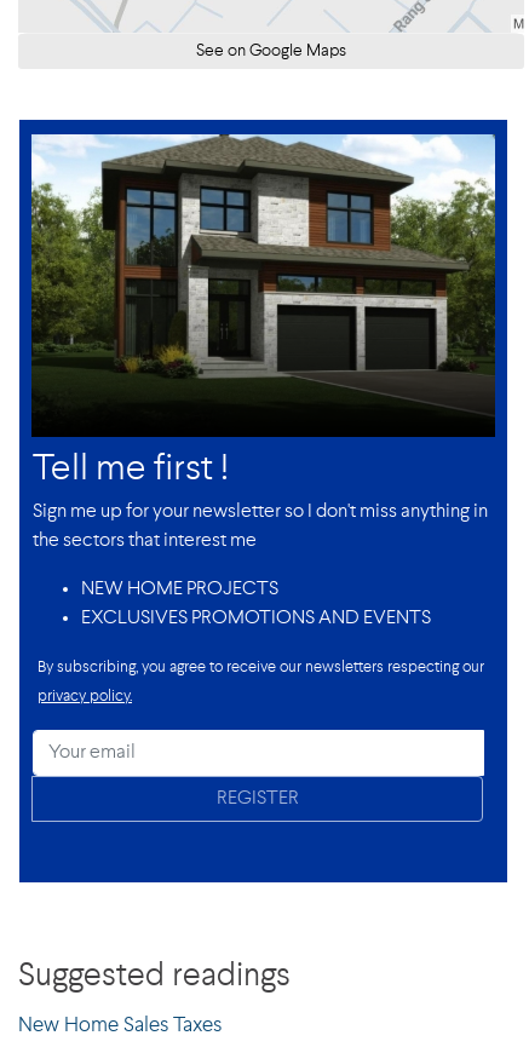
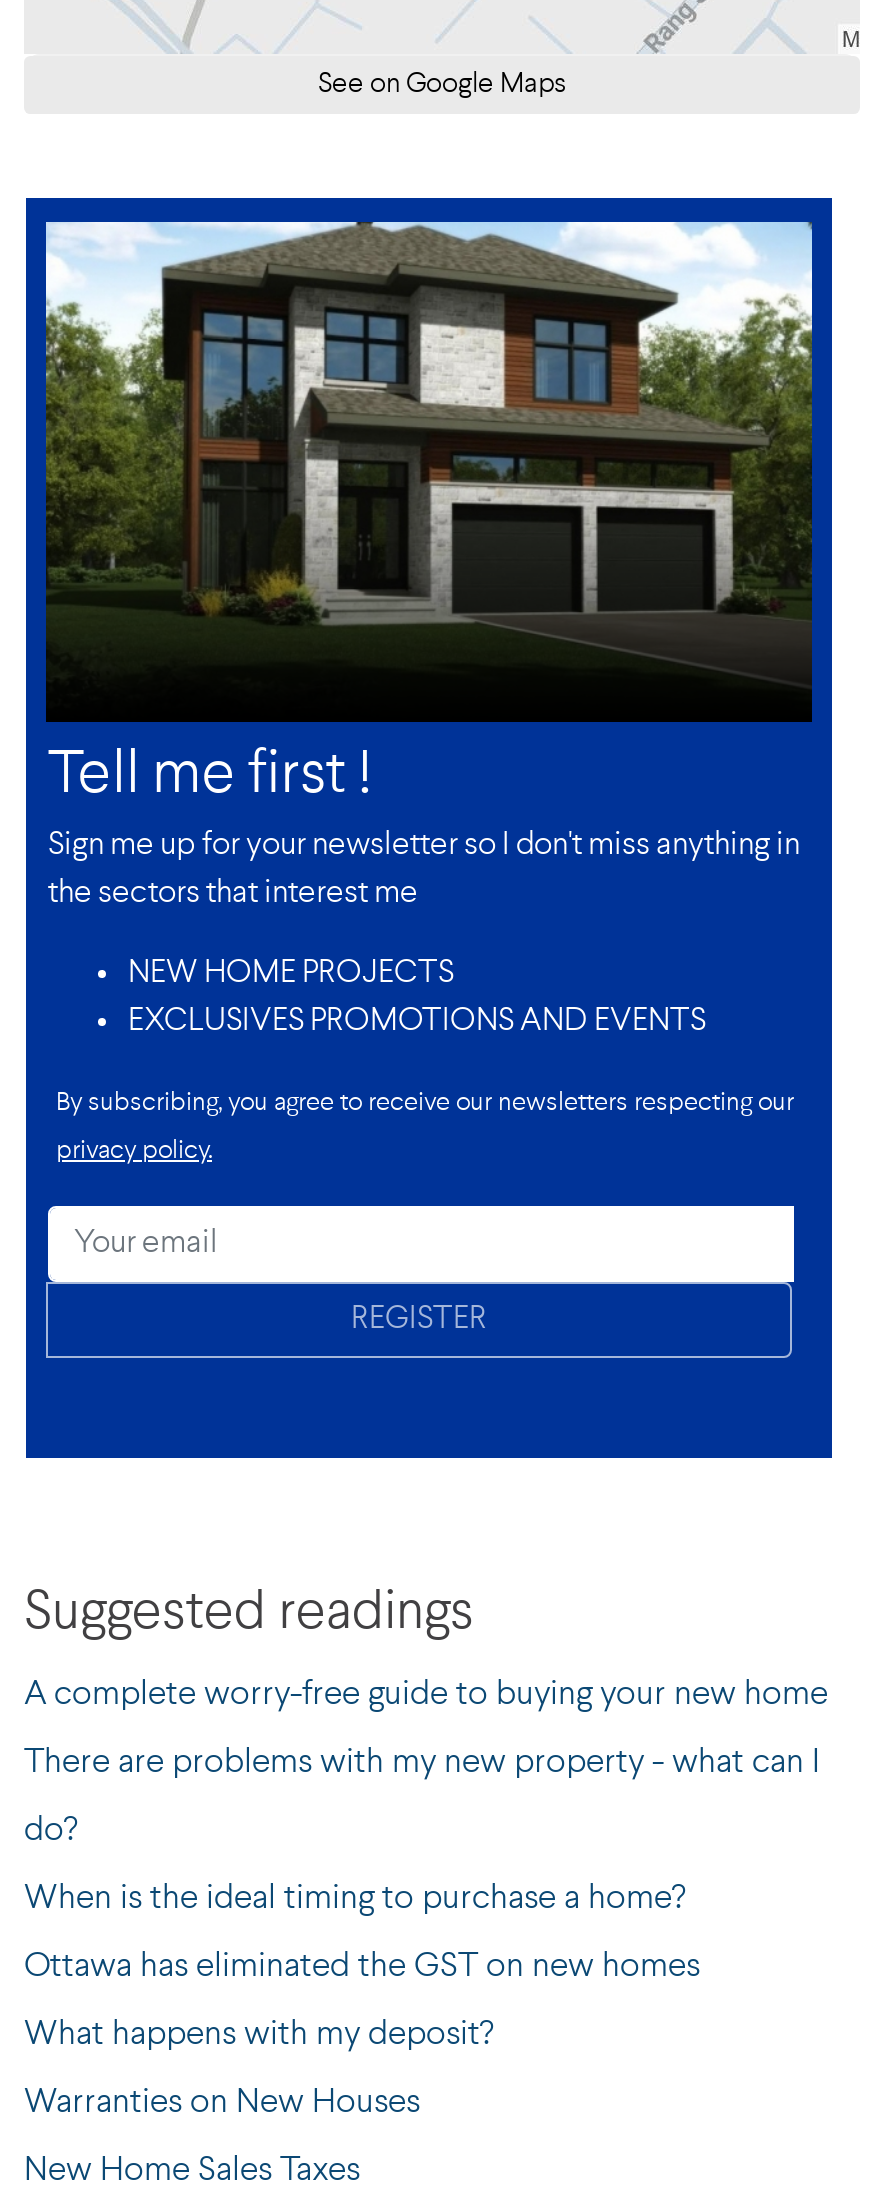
+ A complete worry-free guide to buying your new home
+ There are problems with my new property - what can I
+ do?
+ When is the ideal timing to purchase a home?
+ Ottawa has eliminated the GST on new homes
+ What happens with my deposit?
+ Warranties on New Houses
